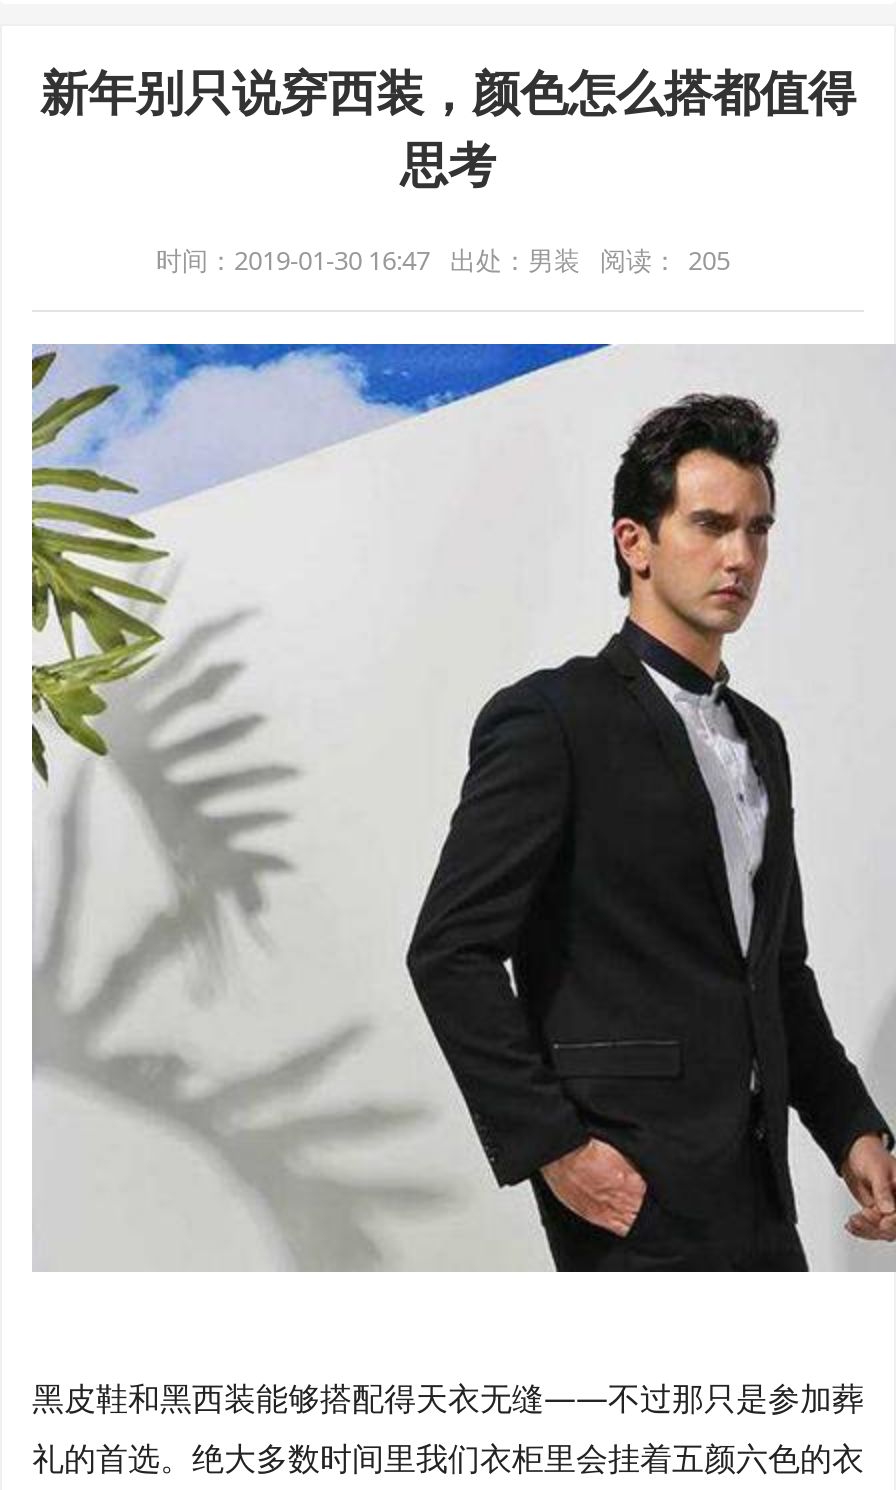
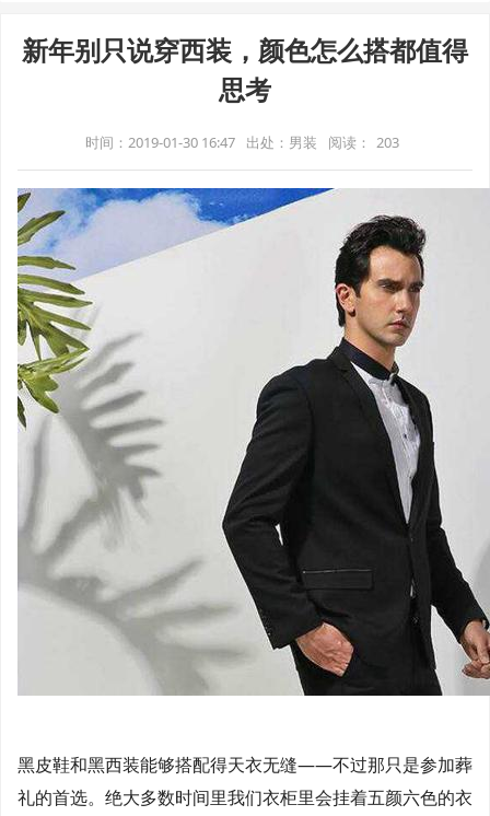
- 时间：2019-01-30 16:47 出处：男装 阅读： 205
+ 时间：2019-01-30 16:47 出处：男装 阅读： 203
